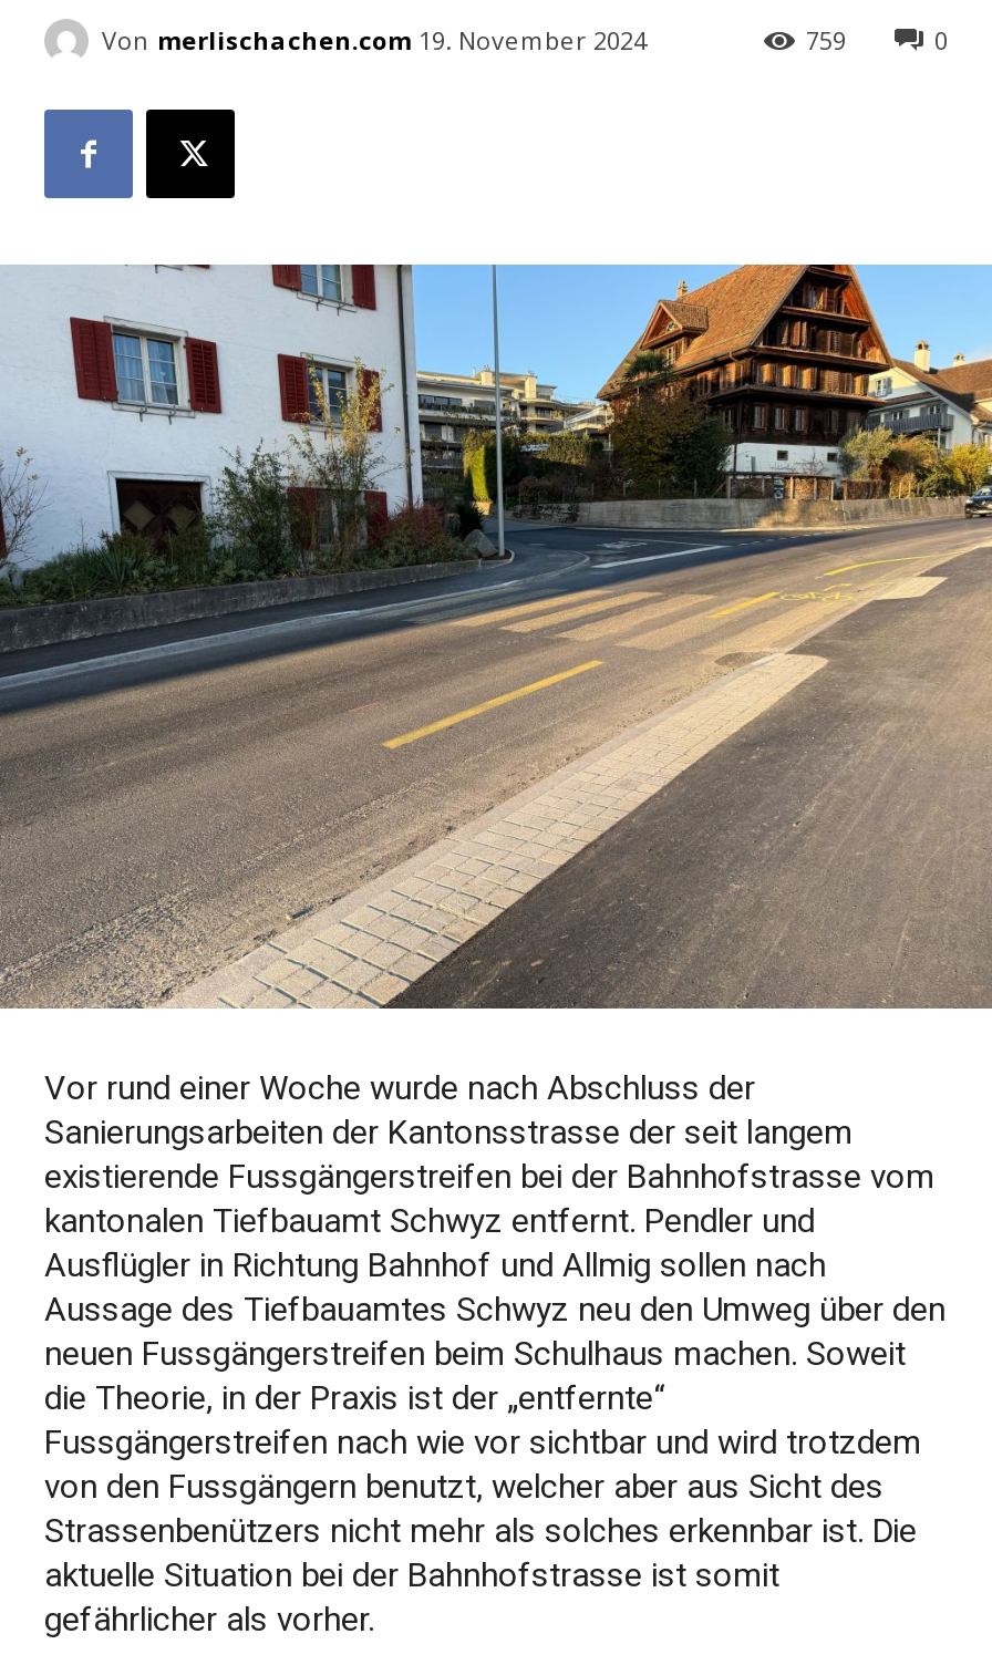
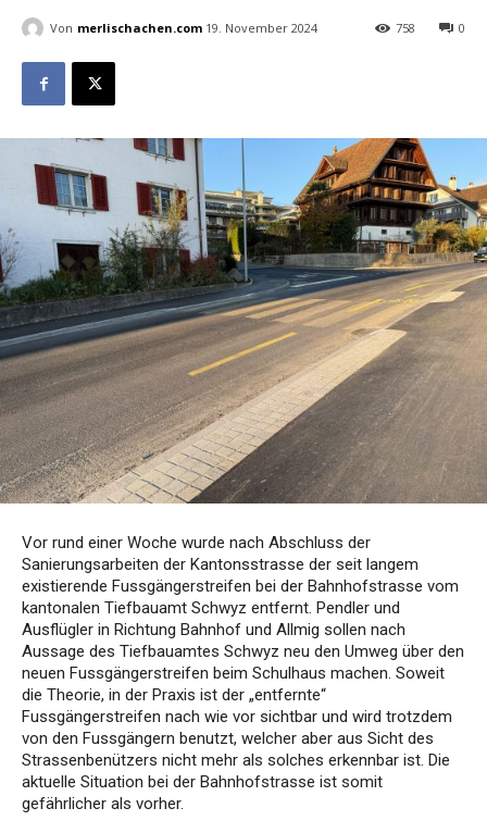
- 759
+ 758
